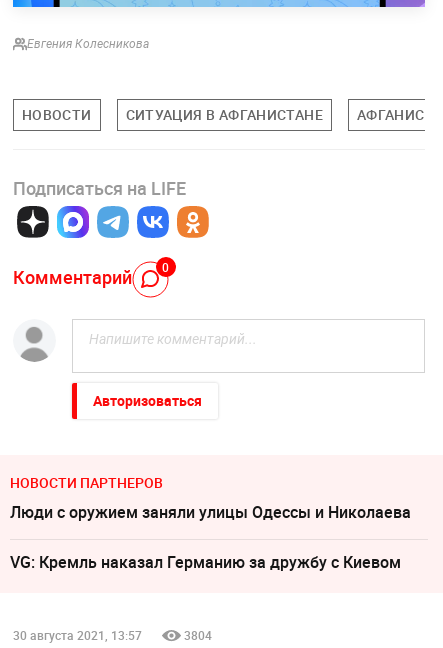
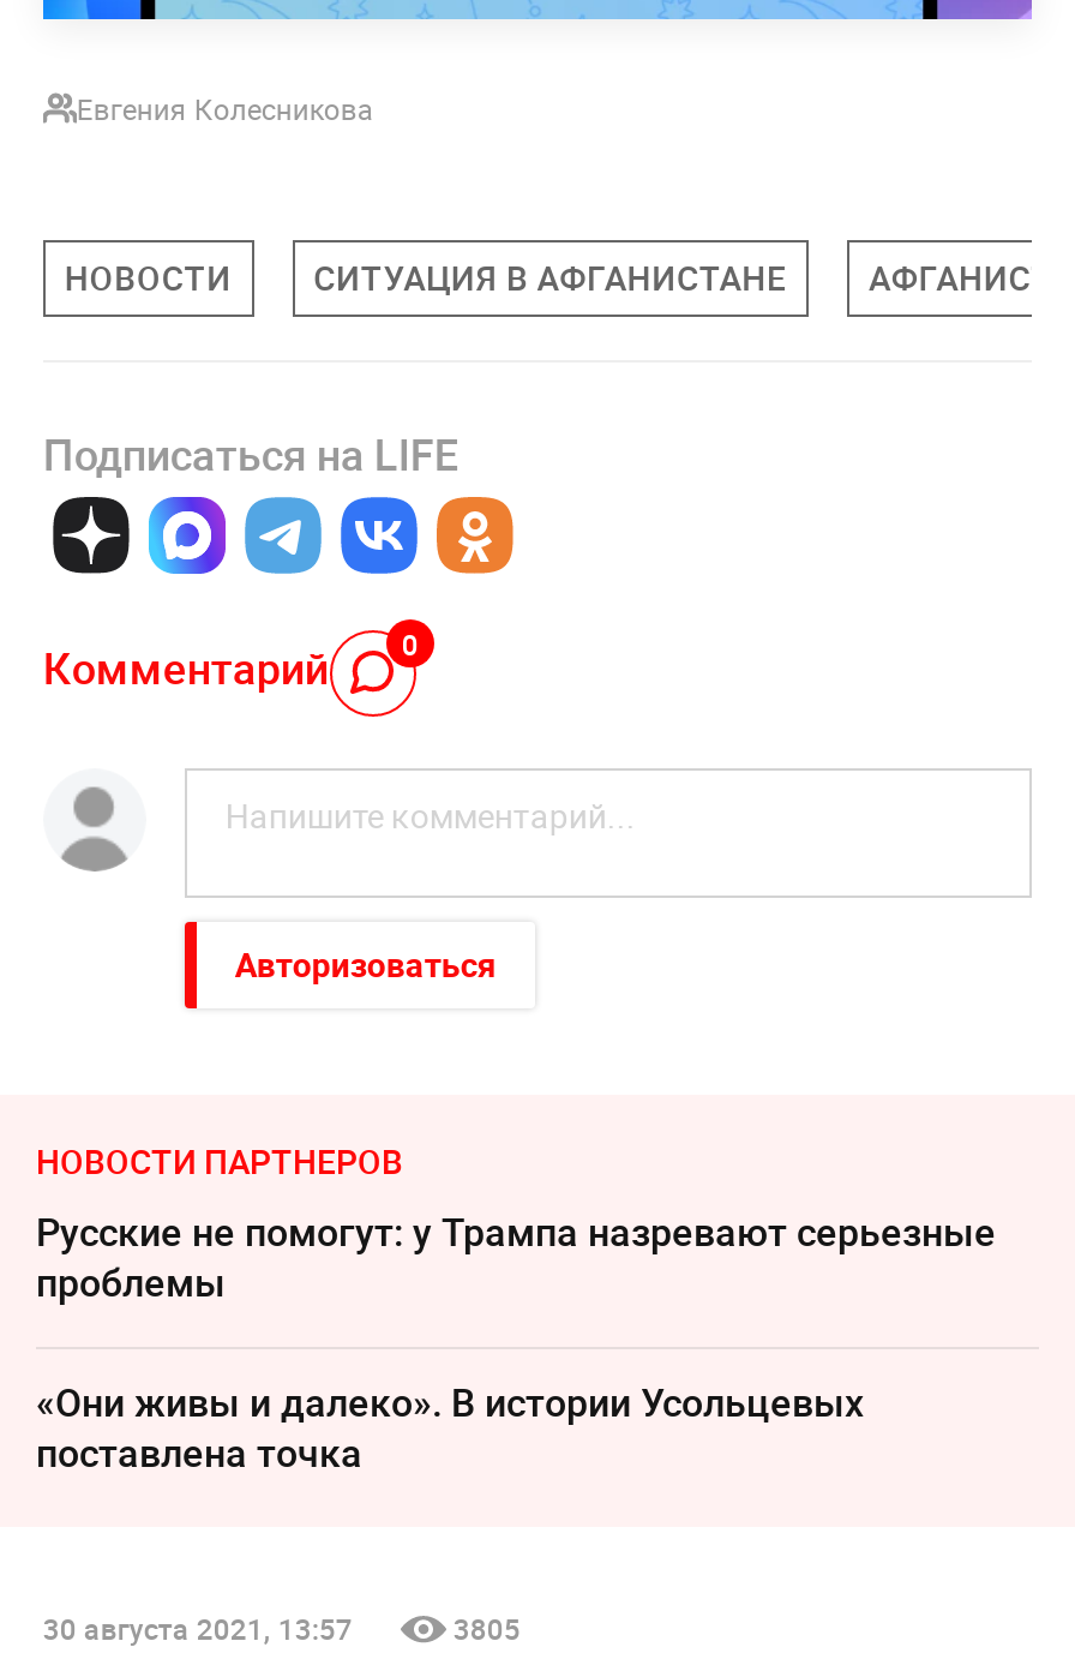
- Люди с оружием заняли улицы Одессы и Николаева
+ Русские не помогут: у Трампа назревают серьезные
+ проблемы

- VG: Кремль наказал Германию за дружбу с Киевом
+ «Они живы и далеко». В истории Усольцевых
+ поставлена точка

- 3804
+ 3805
